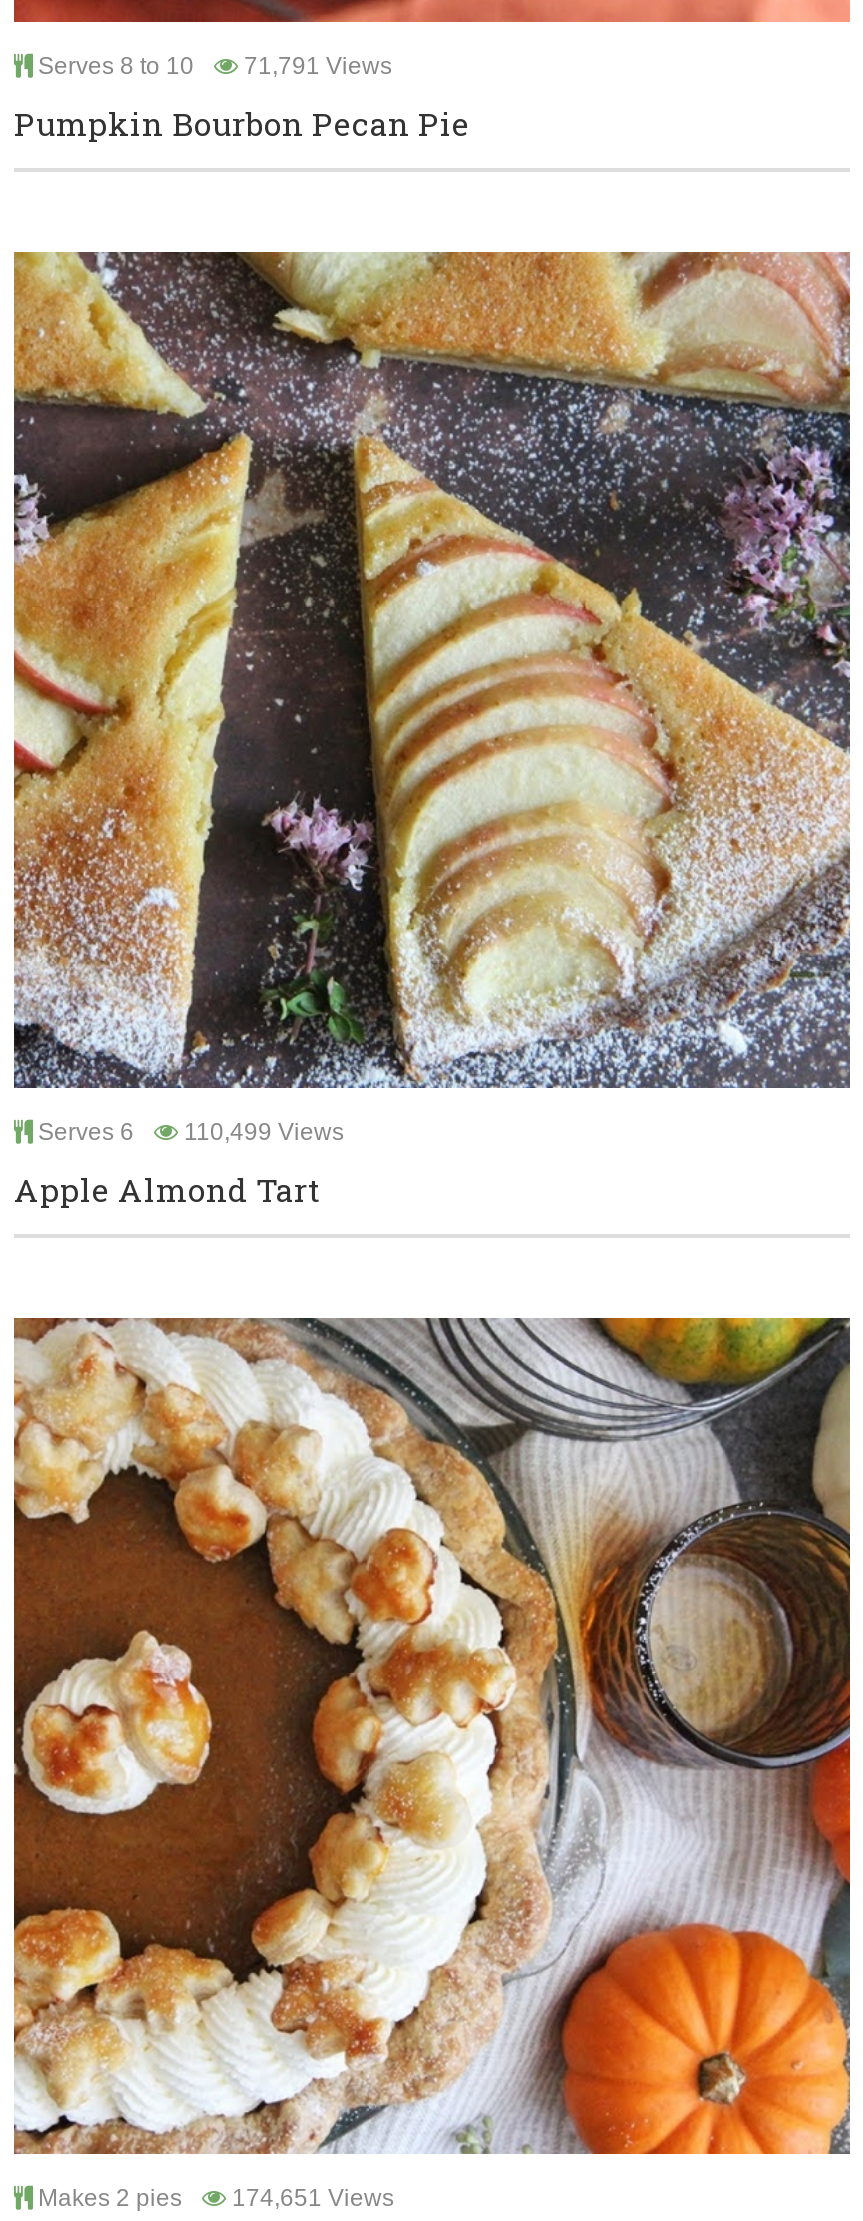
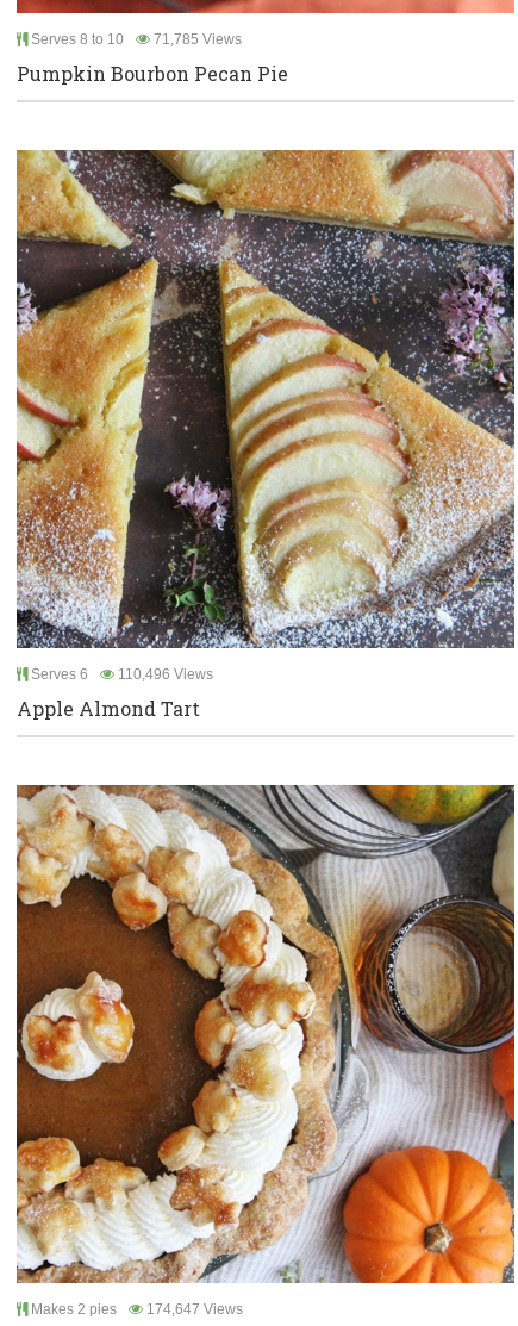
- Serves 8 to 10 71,791 Views
+ Serves 8 to 10 71,785 Views

- Serves 6 110,499 Views
+ Serves 6 110,496 Views

- Makes 2 pies 174,651 Views
+ Makes 2 pies 174,647 Views
